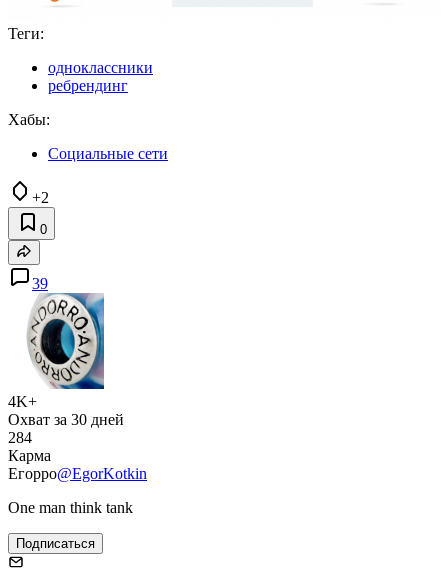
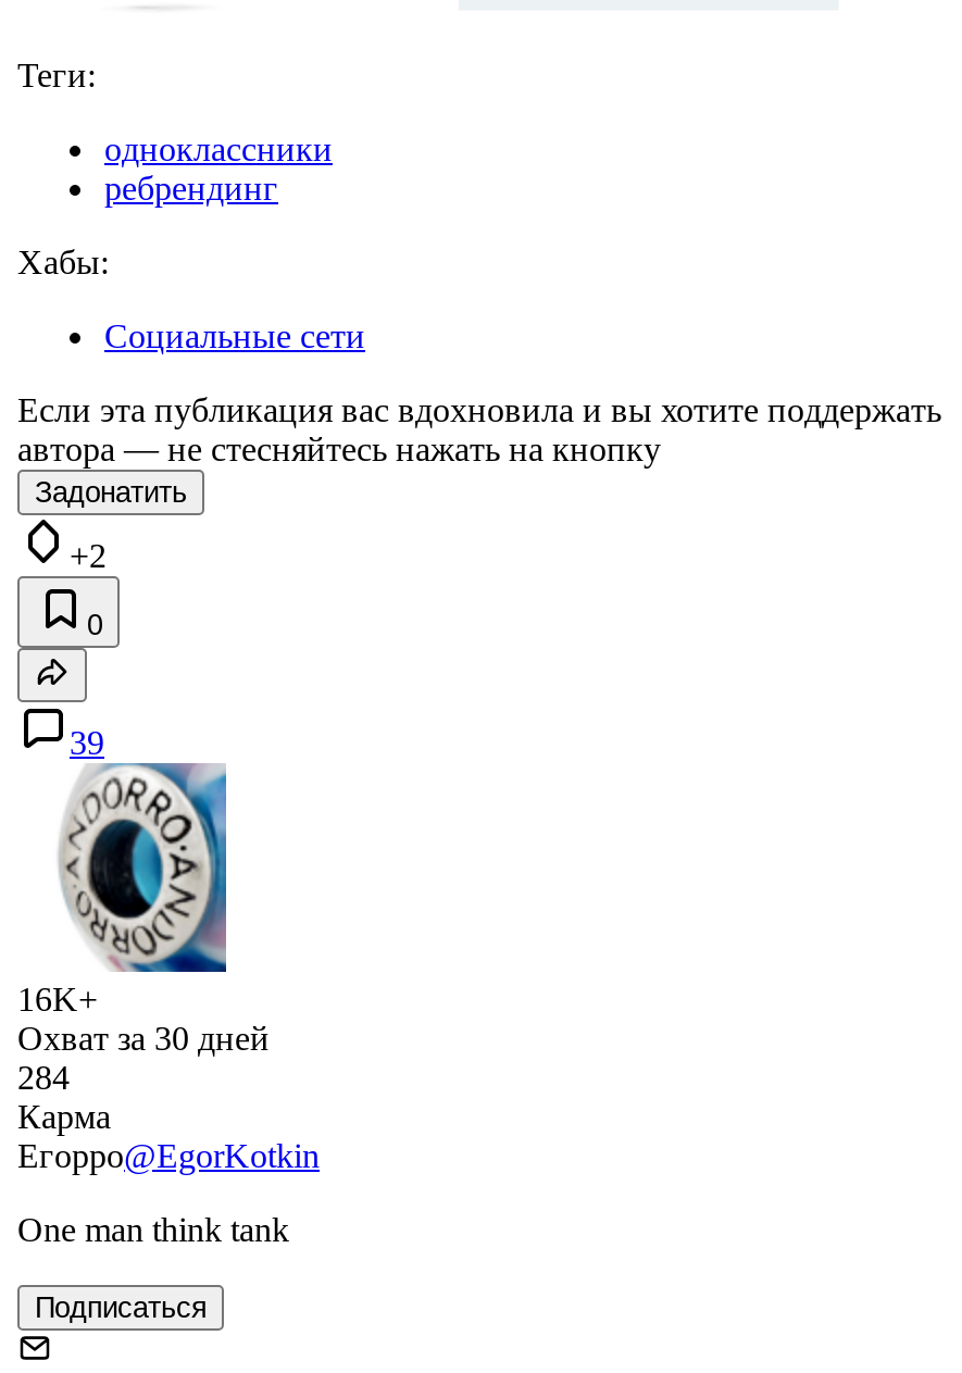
+ Если эта публикация вас вдохновила и вы хотите поддержать
+ автора — не стесняйтесь нажать на кнопку
+ Задонатить

- 4K+
+ 16K+
